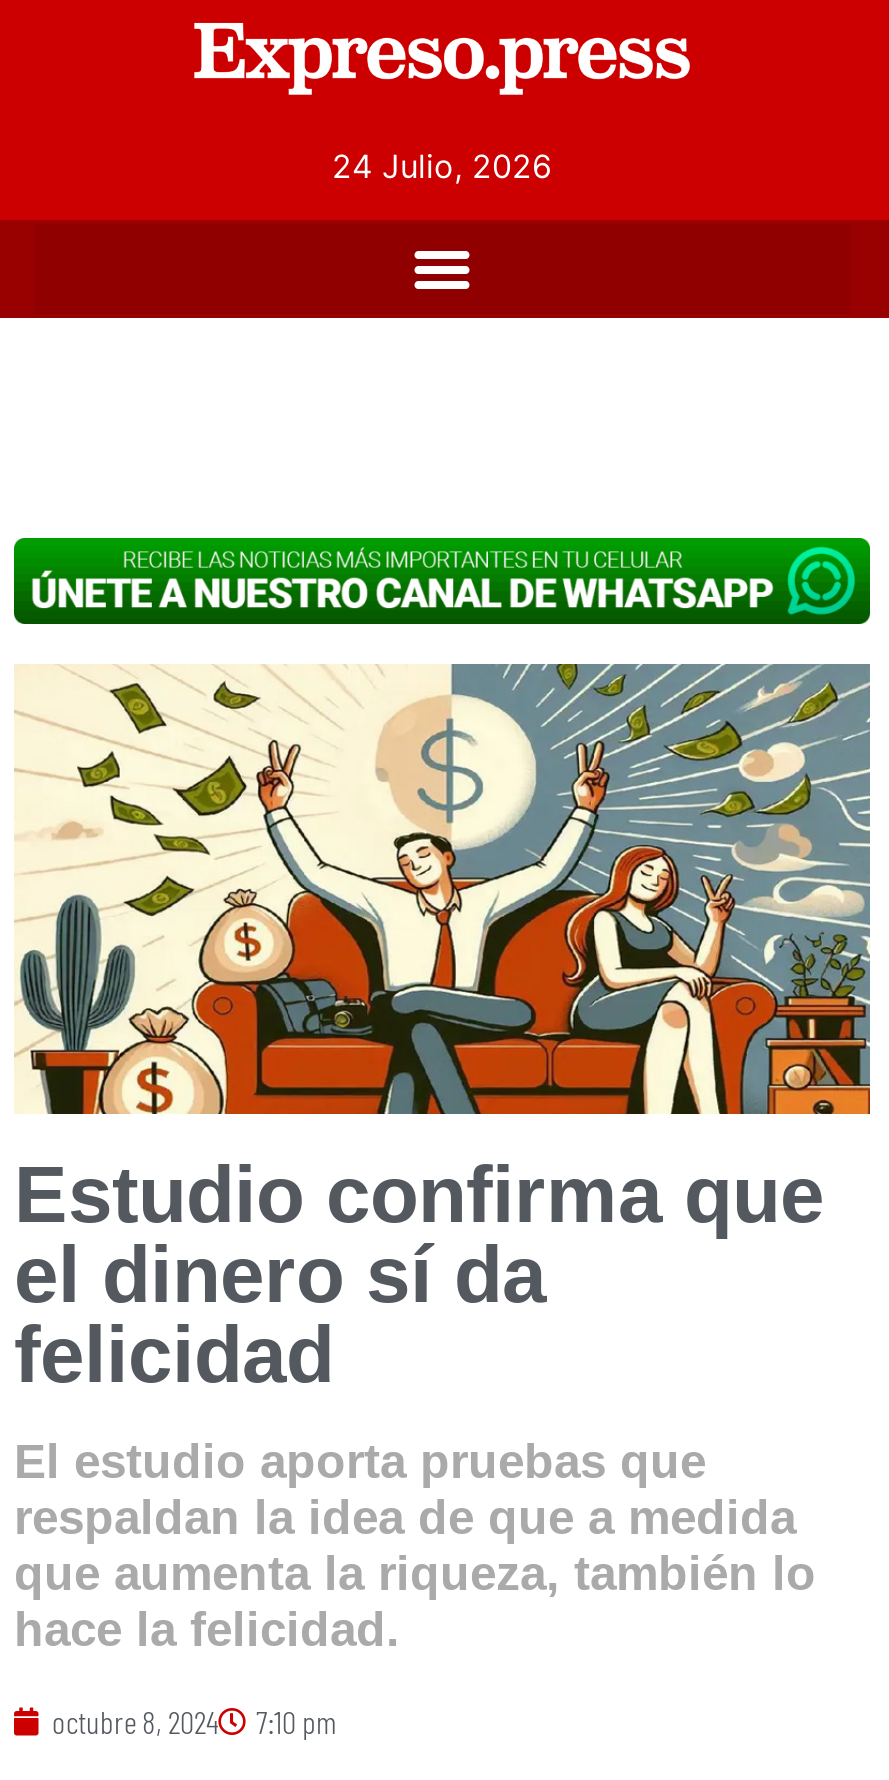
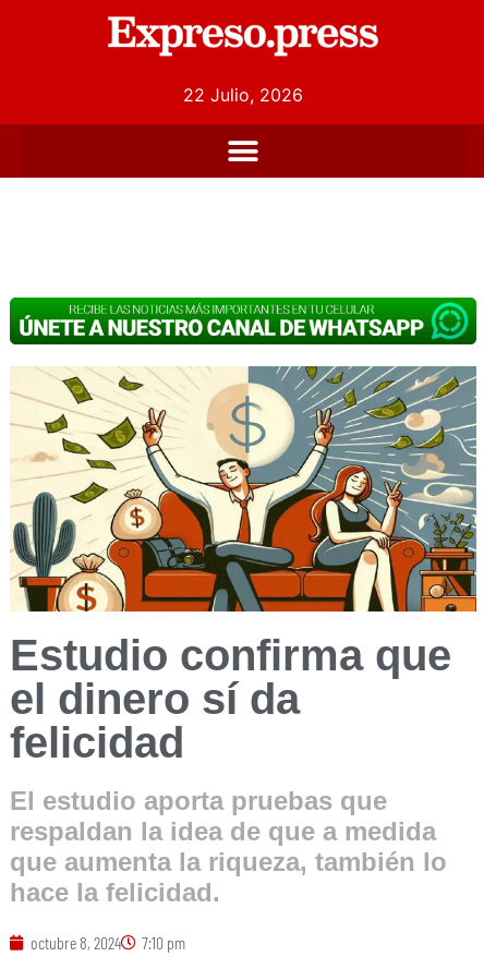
- 24 Julio, 2026
+ 22 Julio, 2026
